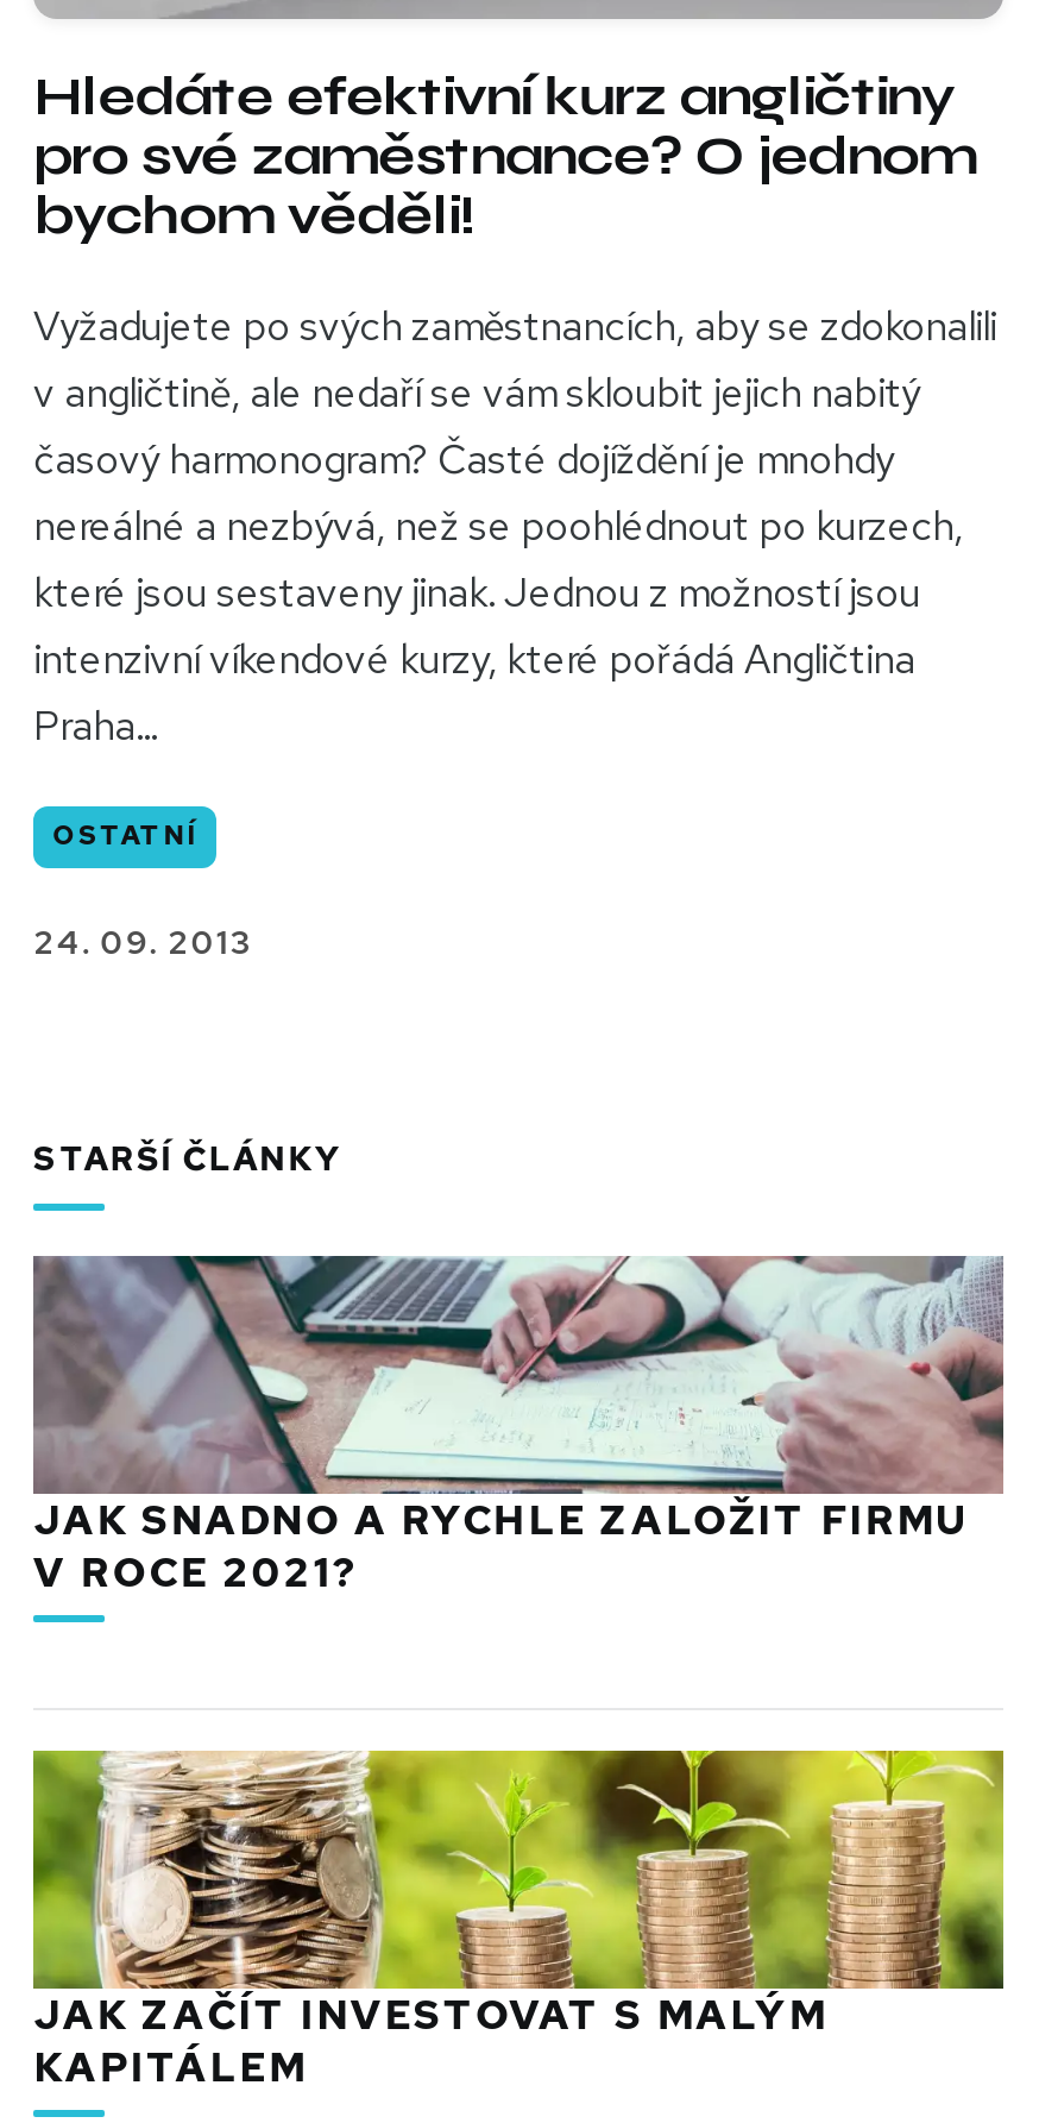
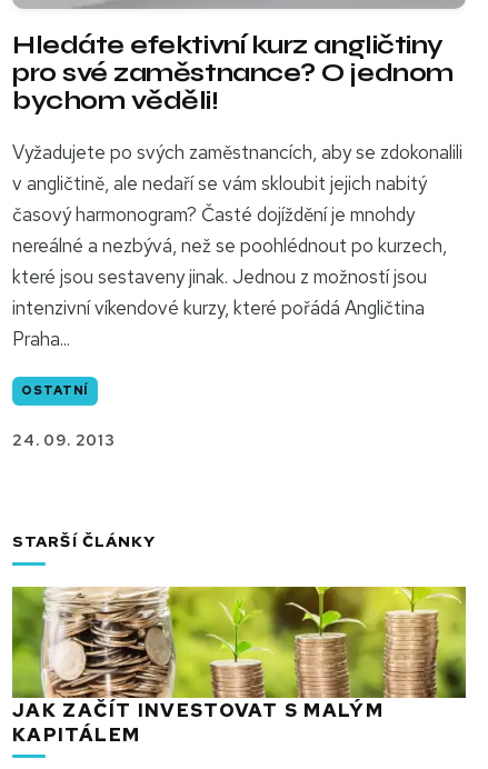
- [image]
- JAK SNADNO A RYCHLE ZALOŽIT FIRMU
- V ROCE 2021?
